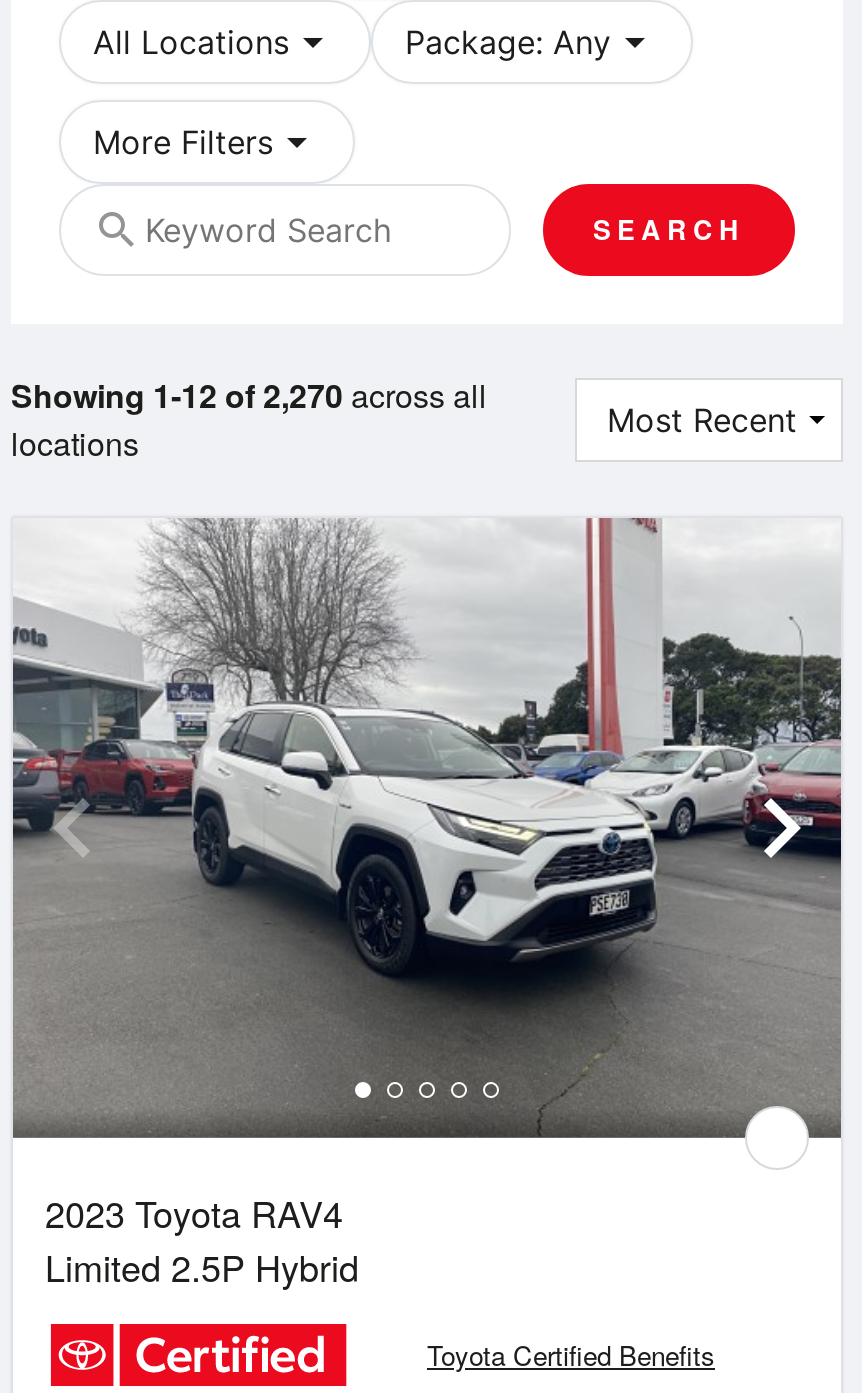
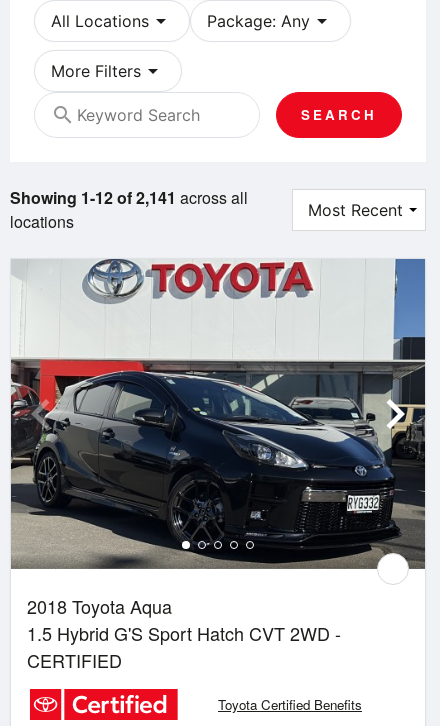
- Showing 1-12 of 2,270 across all
+ Showing 1-12 of 2,141 across all

- [image]
- 2023 Toyota RAV4
- Limited 2.5P Hybrid
+ [image]
+ 2018 Toyota Aqua
+ 1.5 Hybrid G'S Sport Hatch CVT 2WD -
+ CERTIFIED
